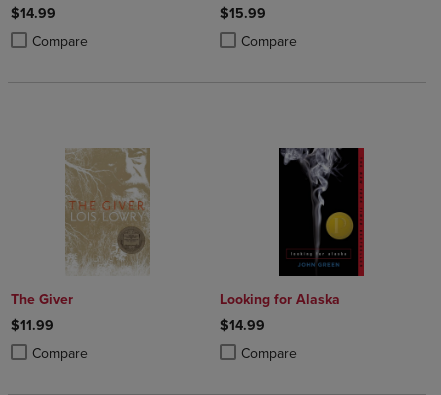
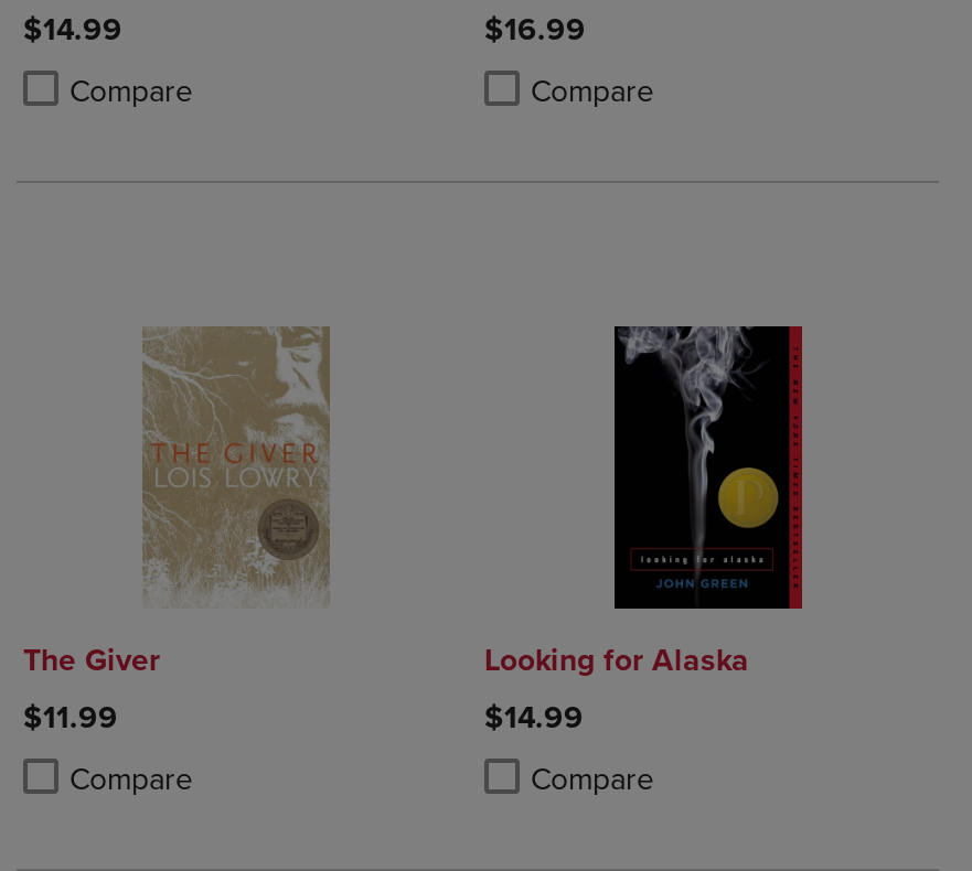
- $15.99
+ $16.99
